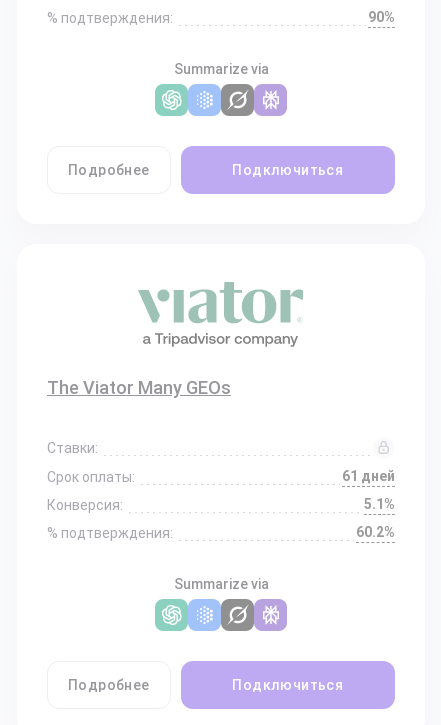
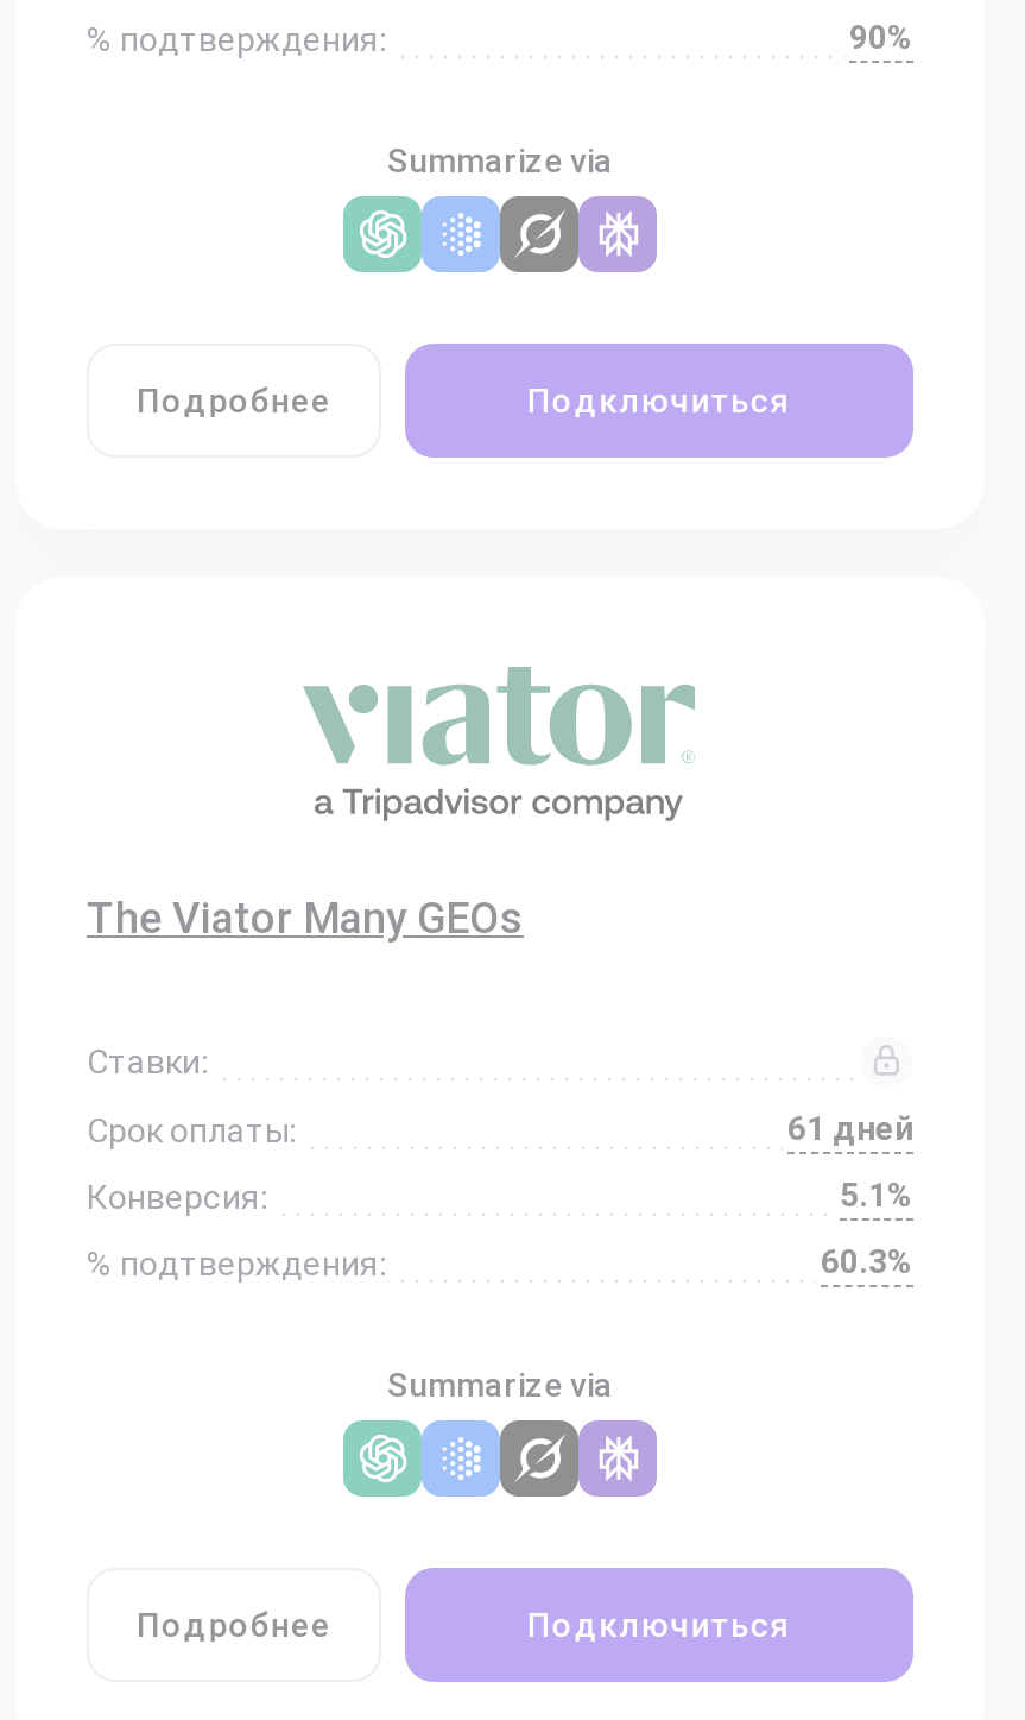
- 60.2%
+ 60.3%
